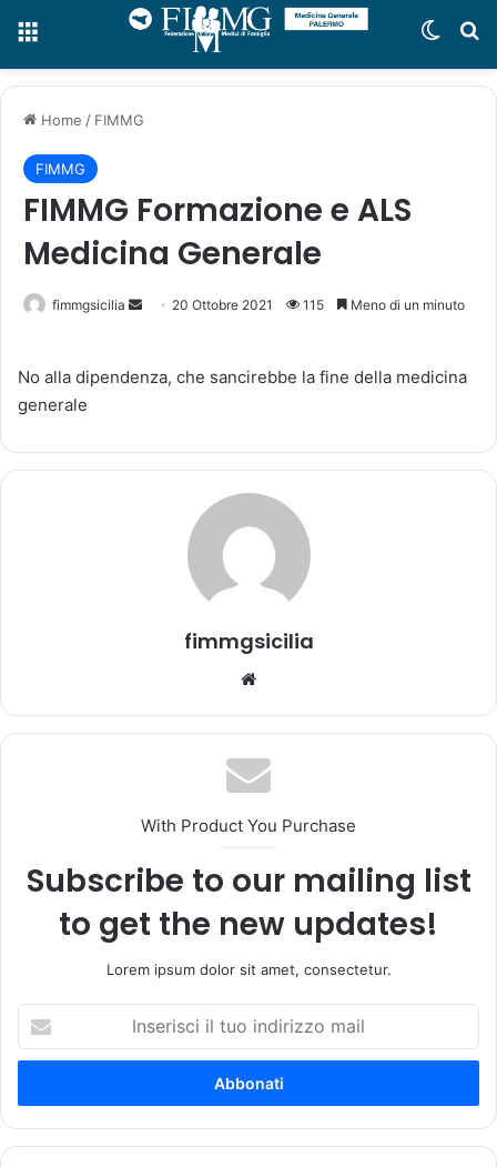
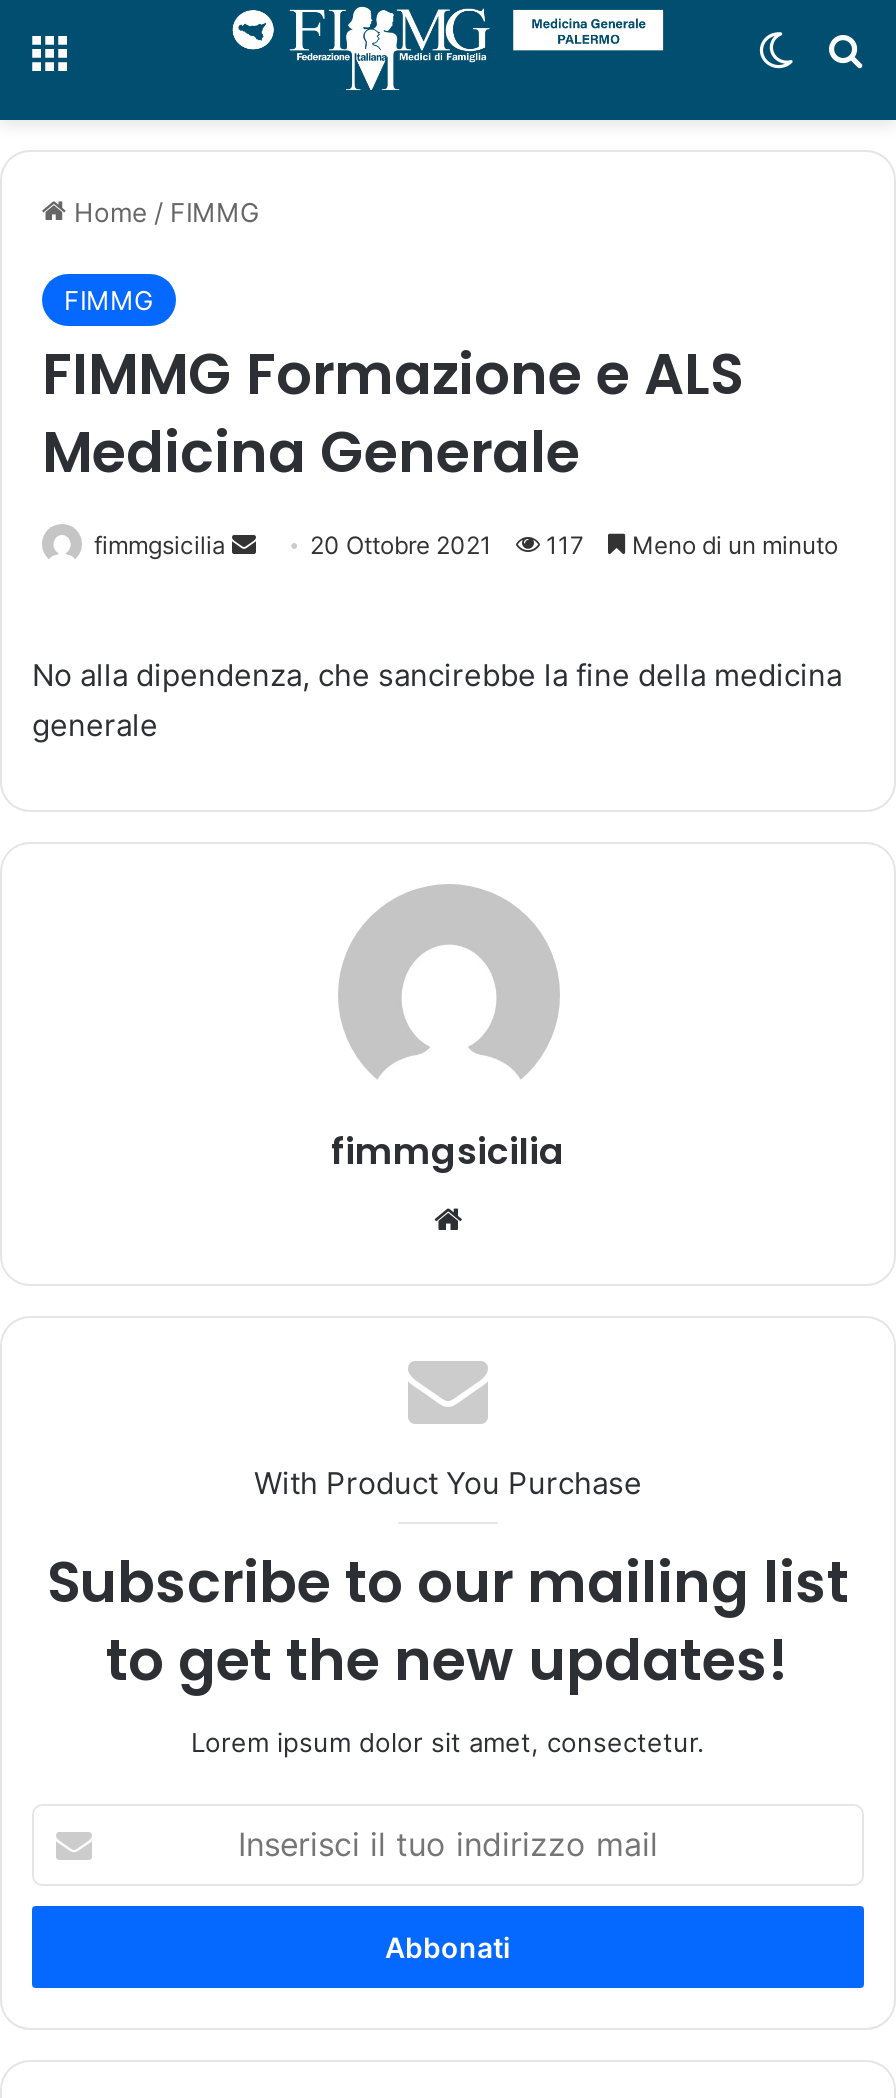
- 115
+ 117
